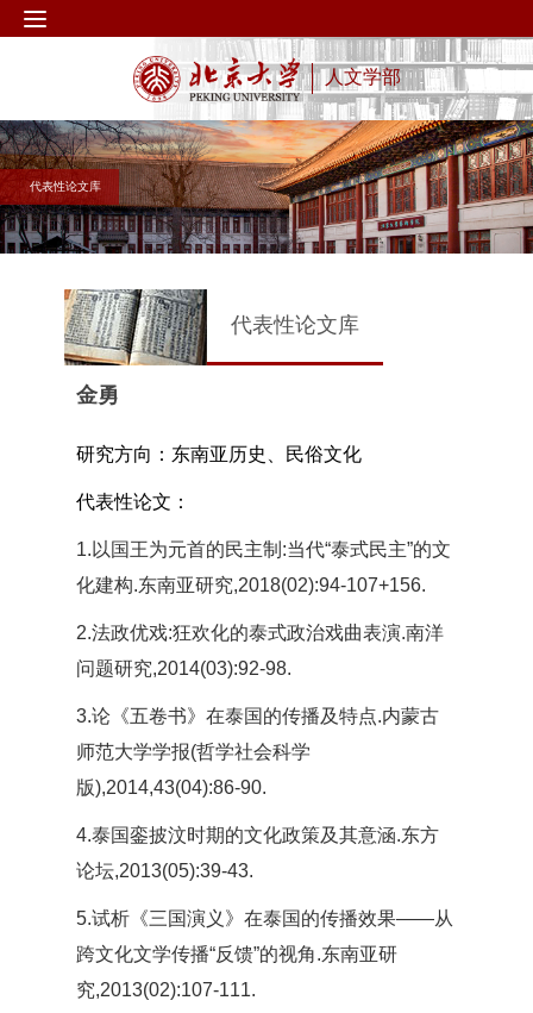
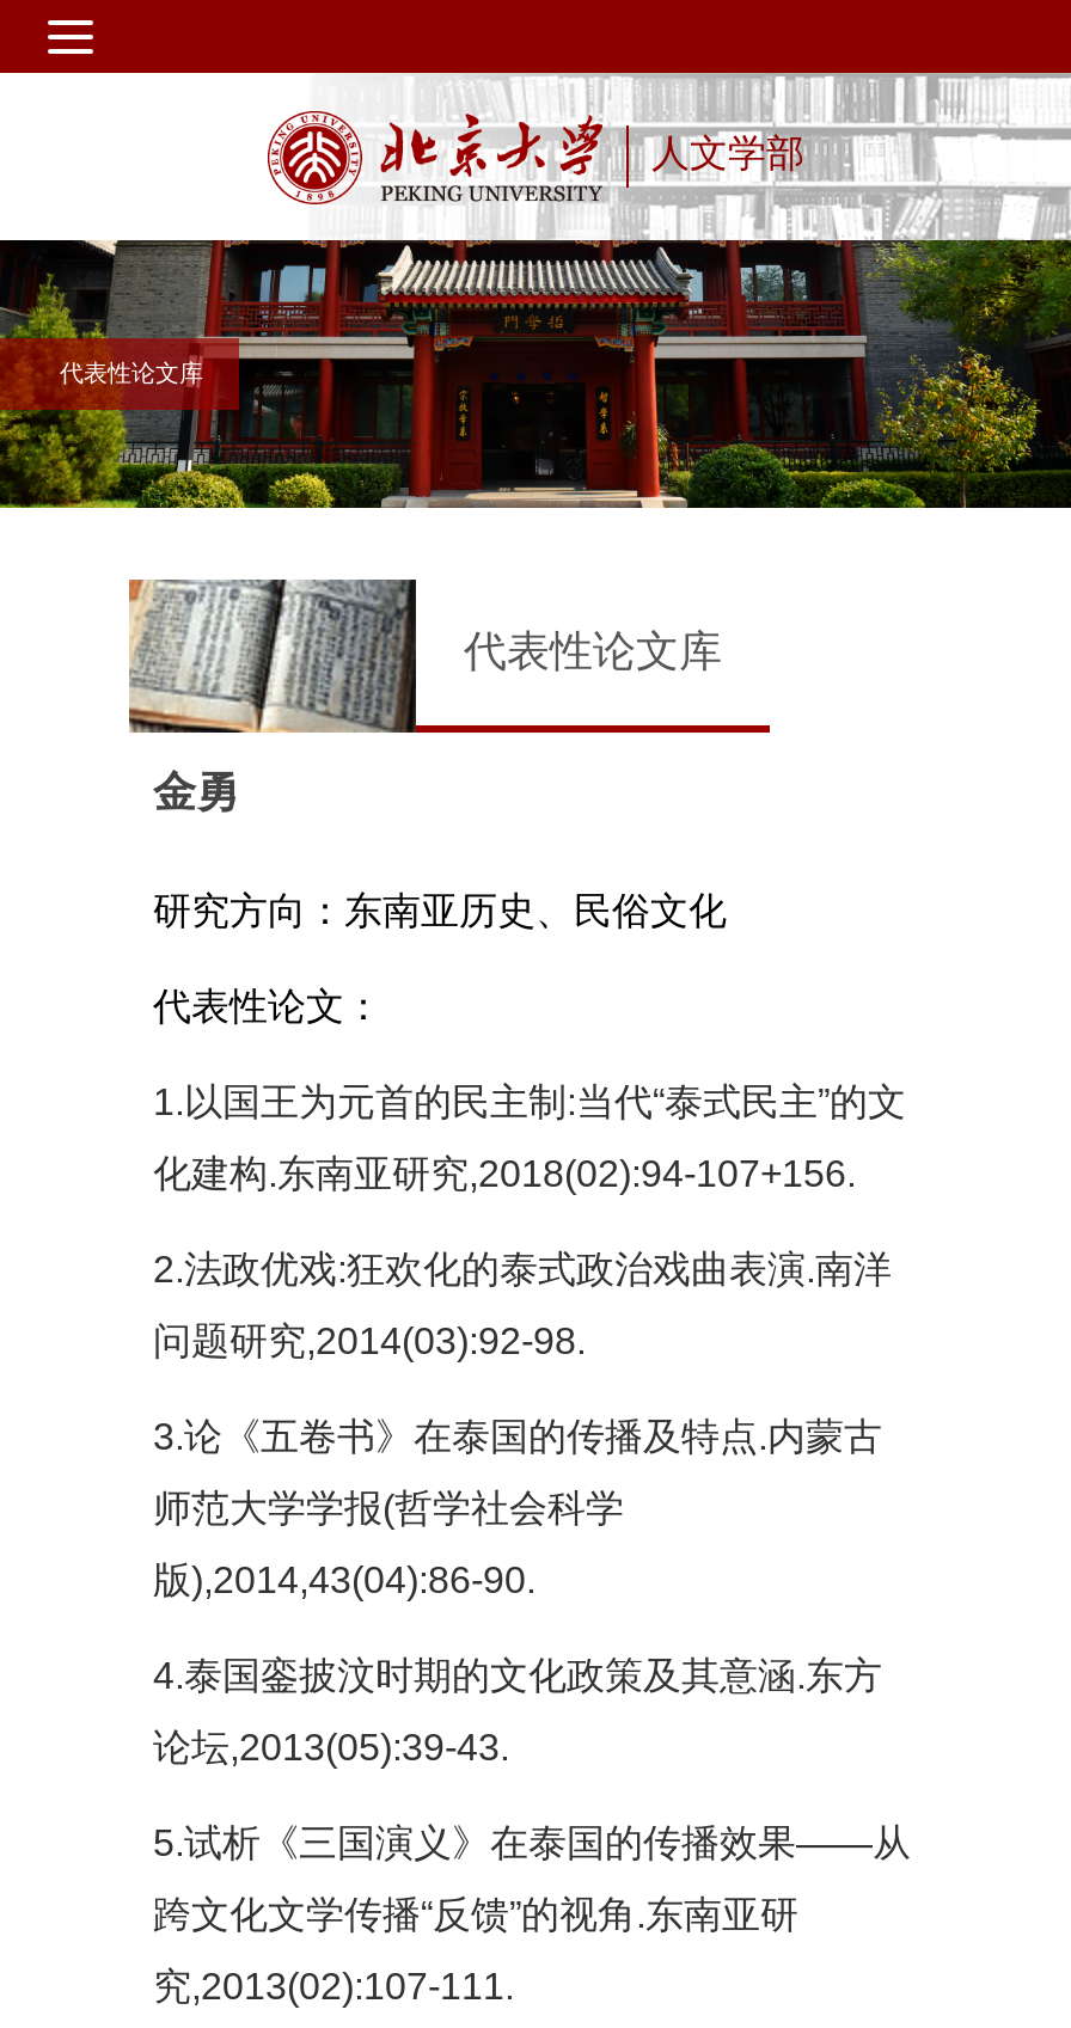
- [image]
+ [image]
